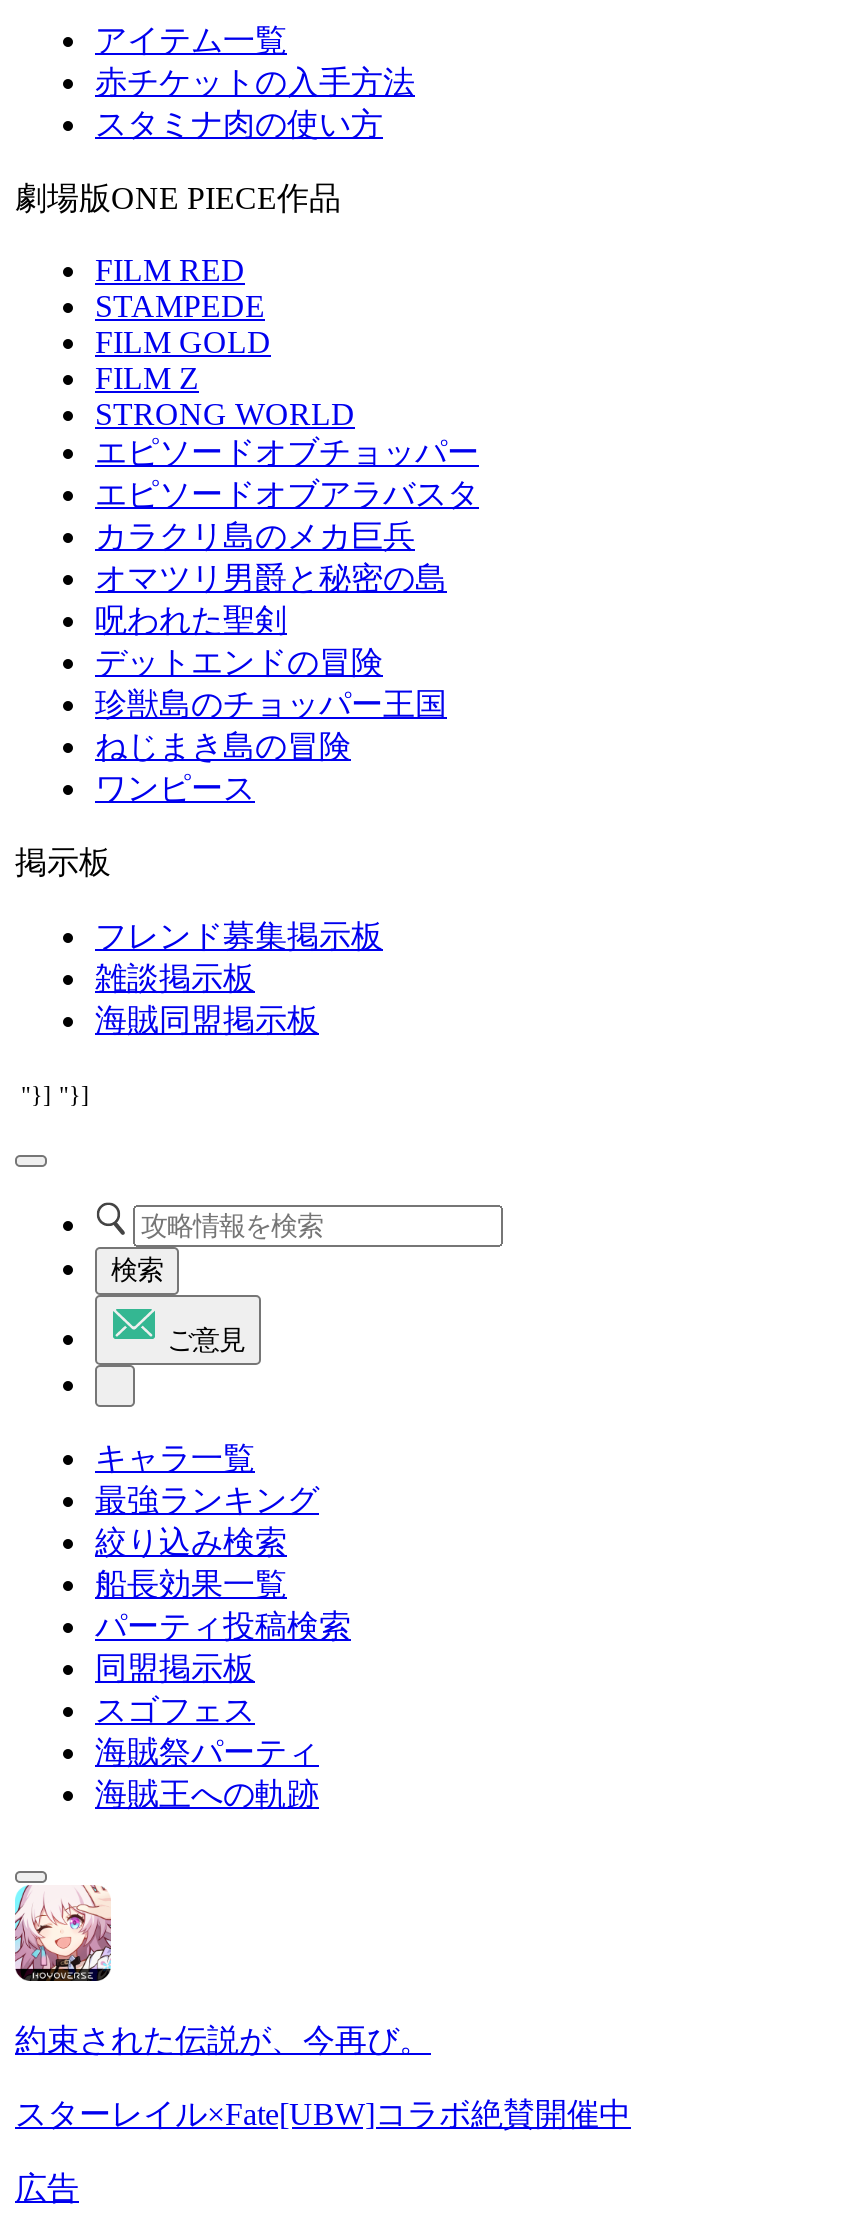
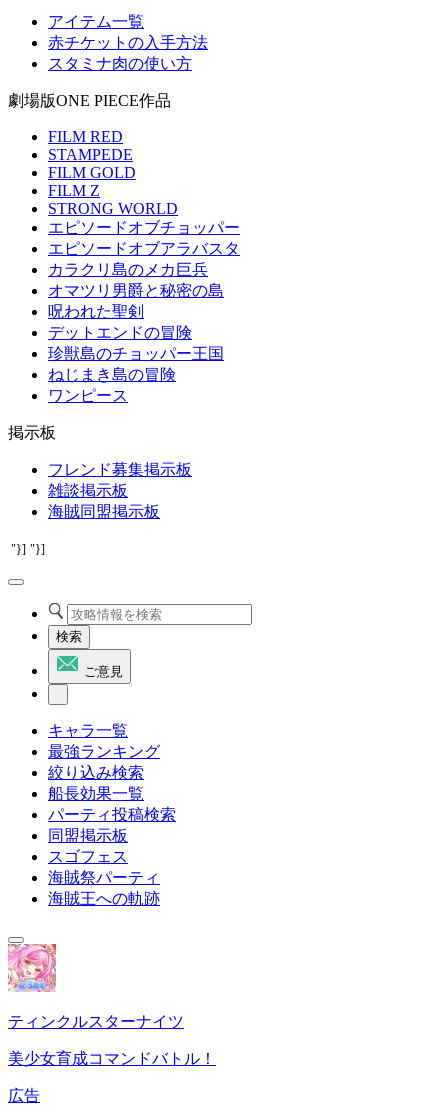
- [image]
- 約束された伝説が、今再び。
+ [image]
+ ティンクルスターナイツ

- スターレイル×Fate[UBW]コラボ絶賛開催中
+ 美少女育成コマンドバトル！
